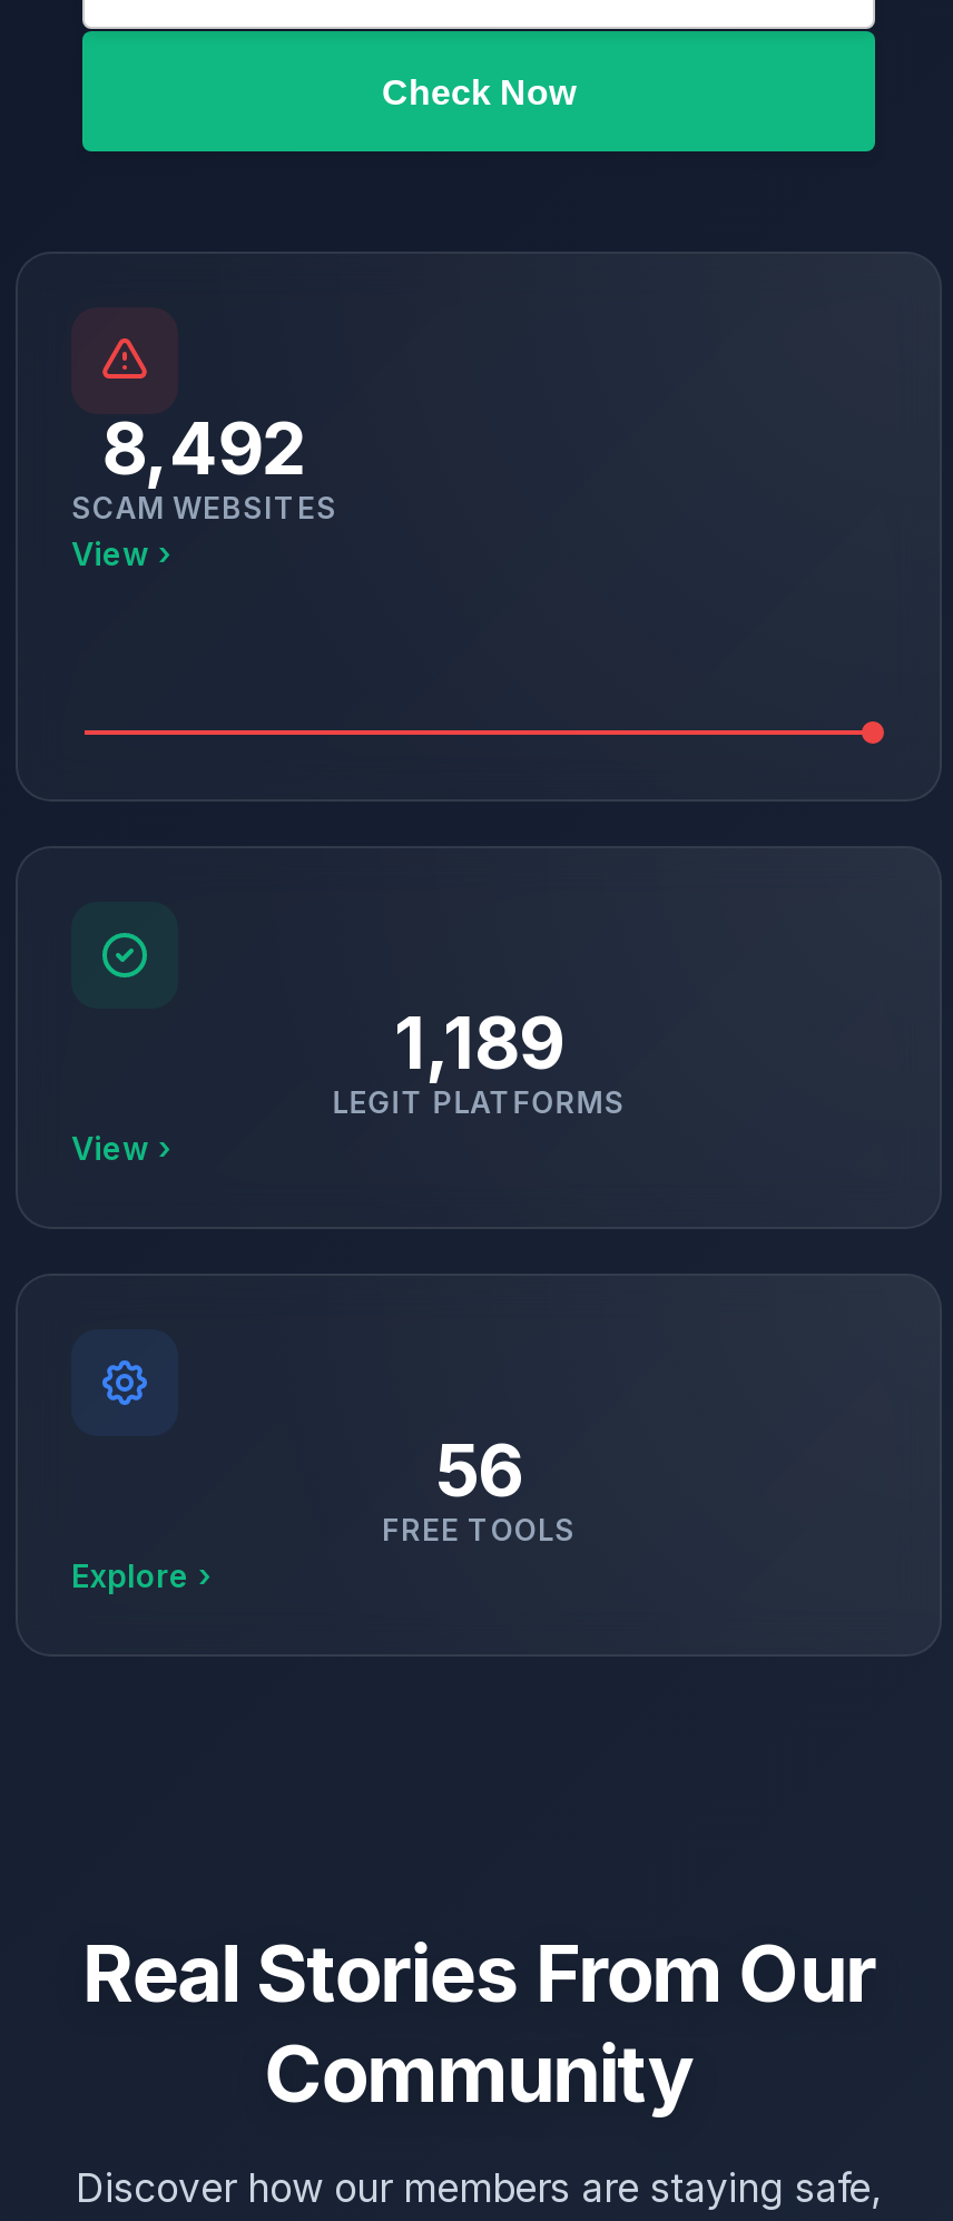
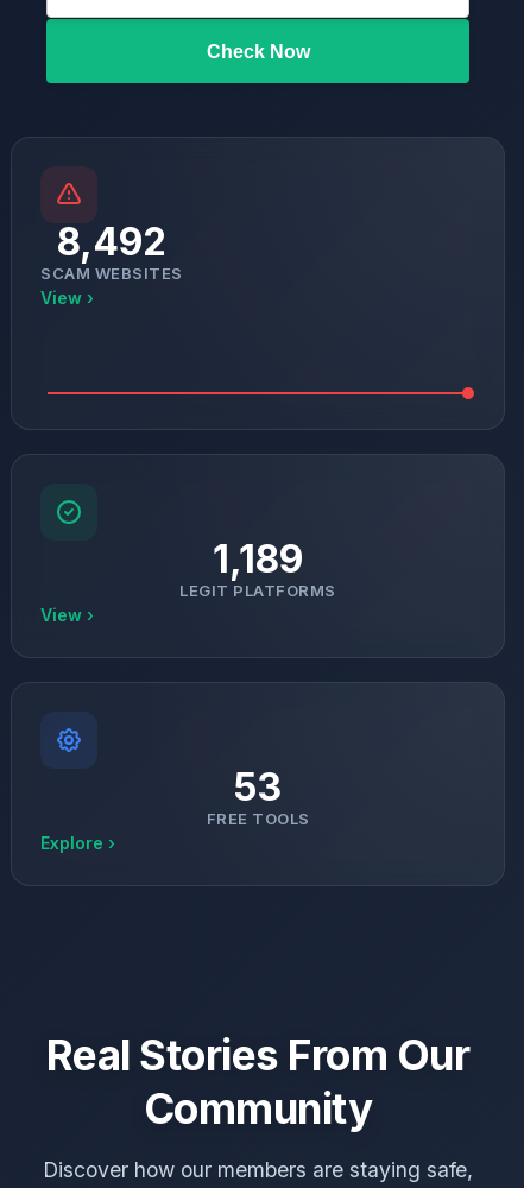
- 56
+ 53
